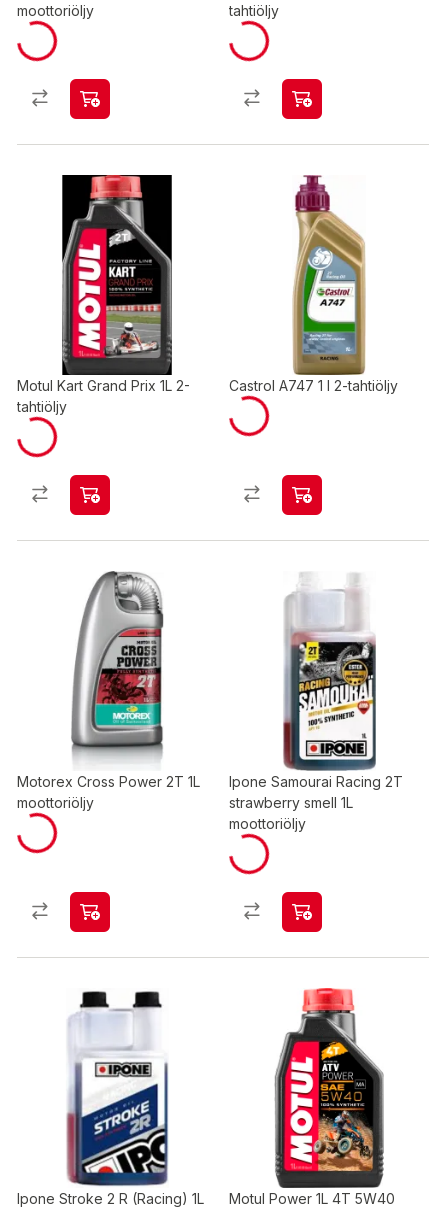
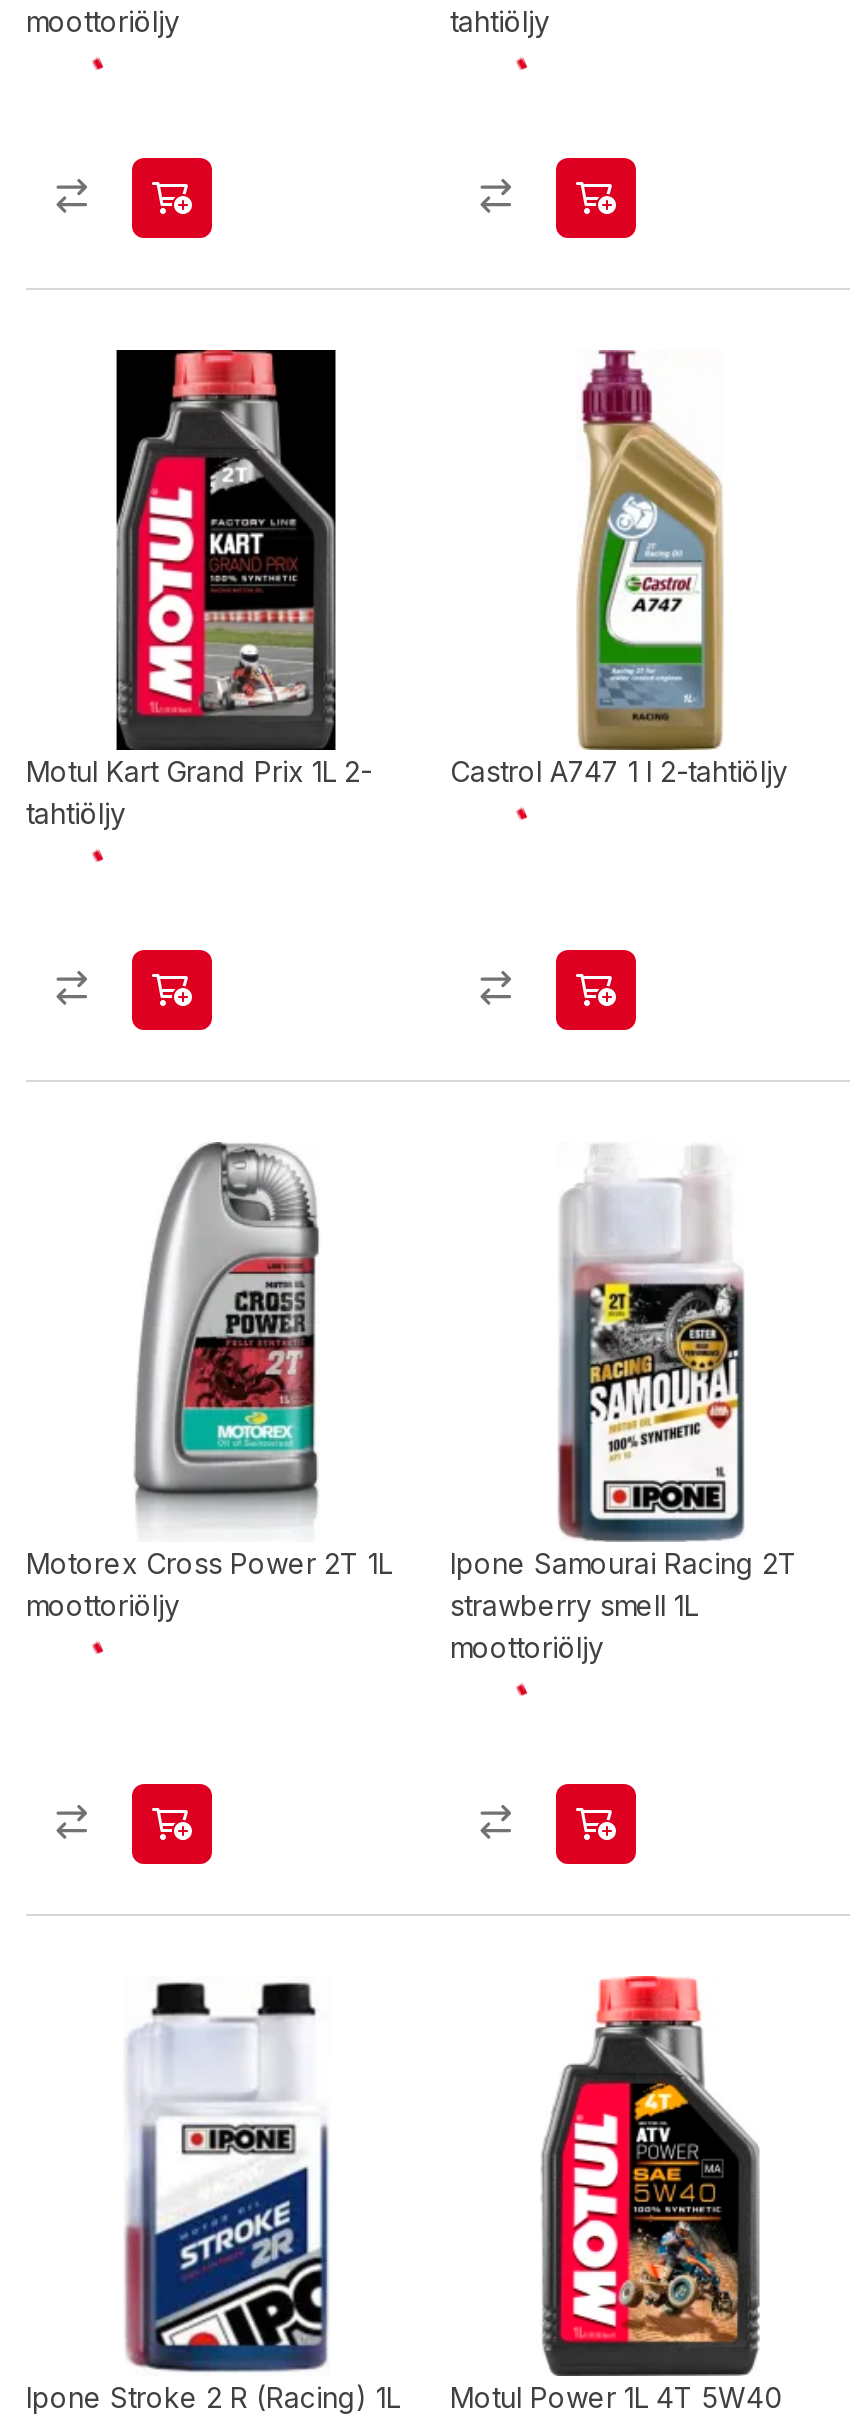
- [image]

- [image]

- [image]

- [image]

- [image]

- [image]
